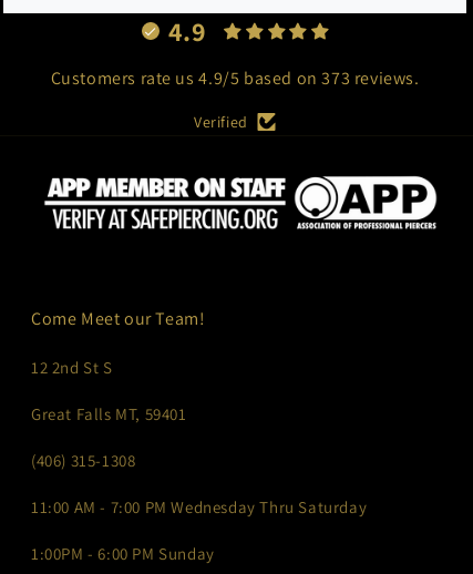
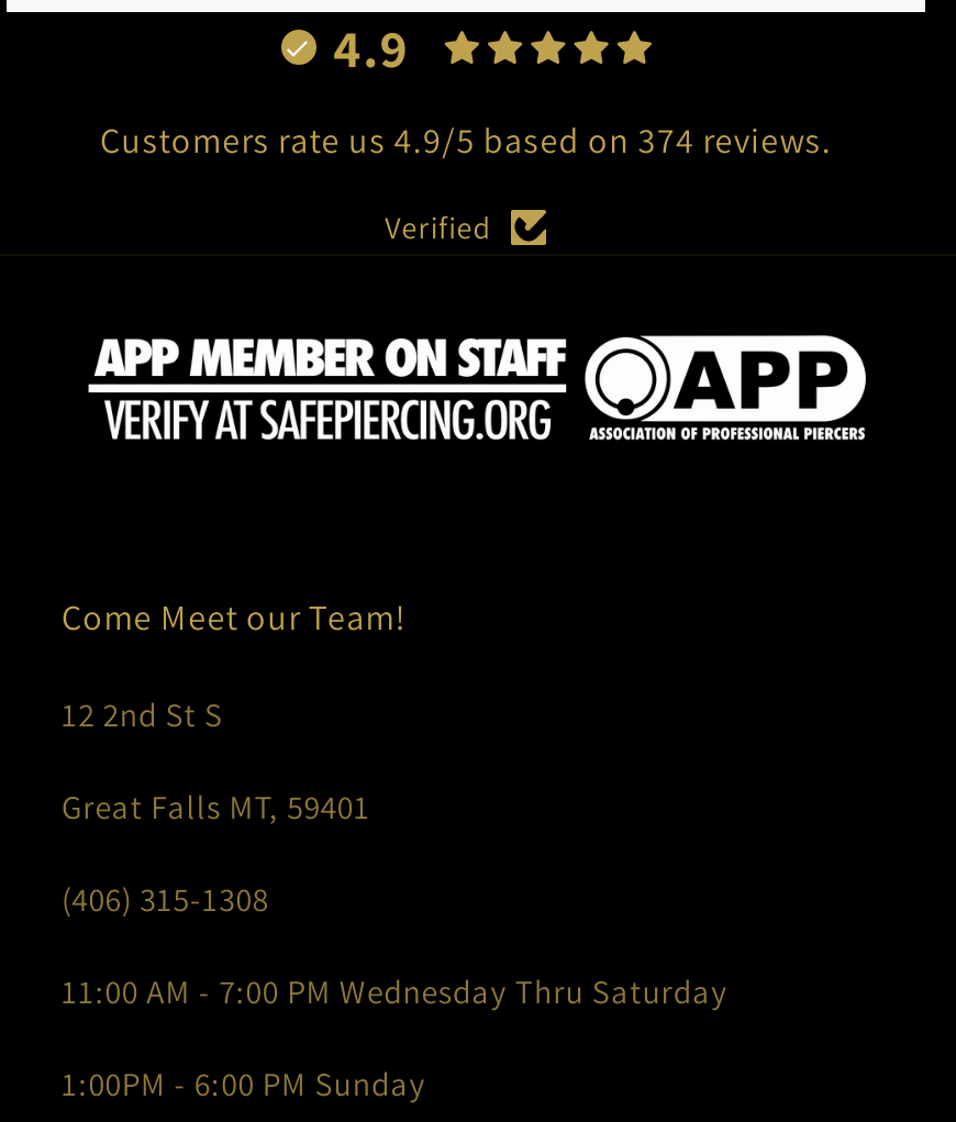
- Customers rate us 4.9/5 based on 373 reviews.
+ Customers rate us 4.9/5 based on 374 reviews.
